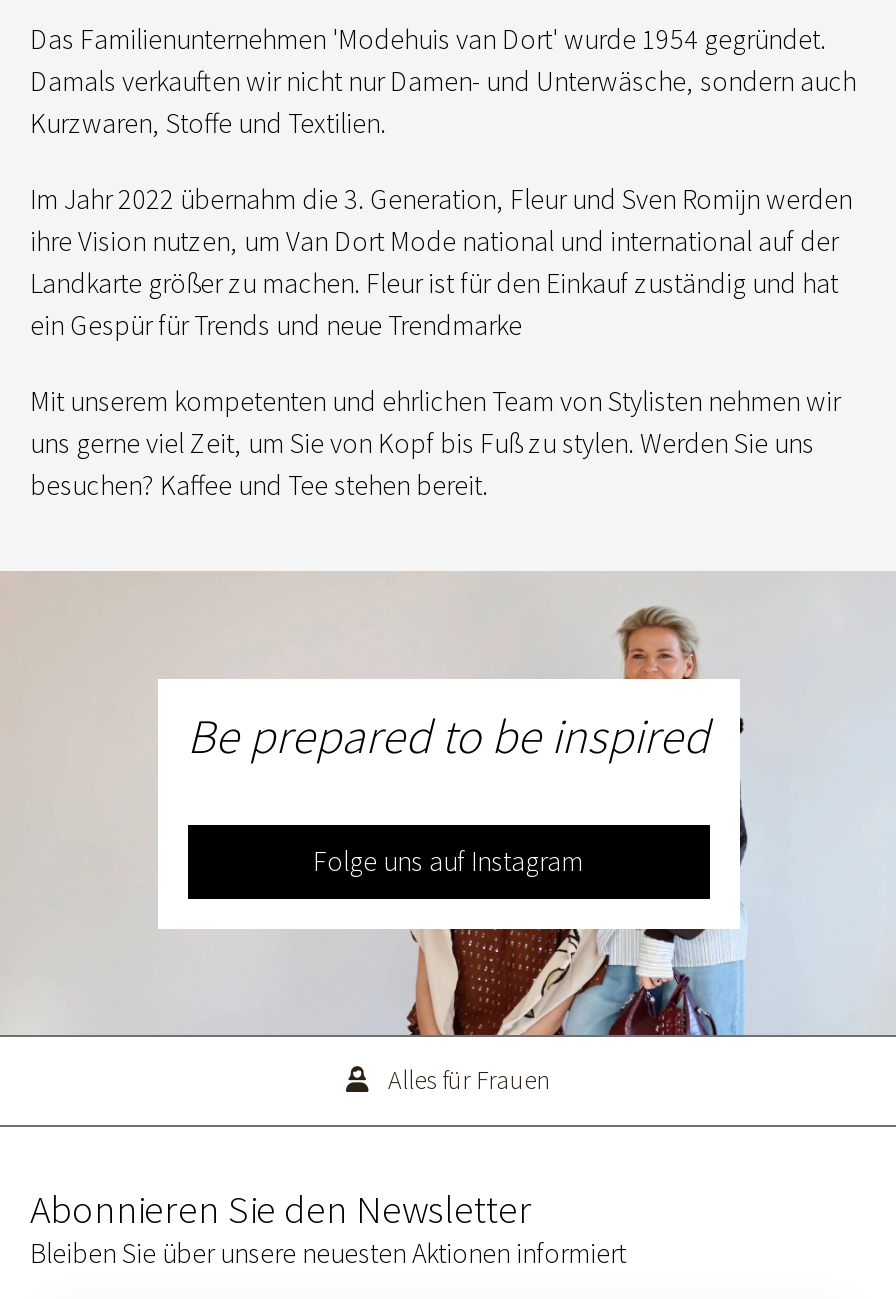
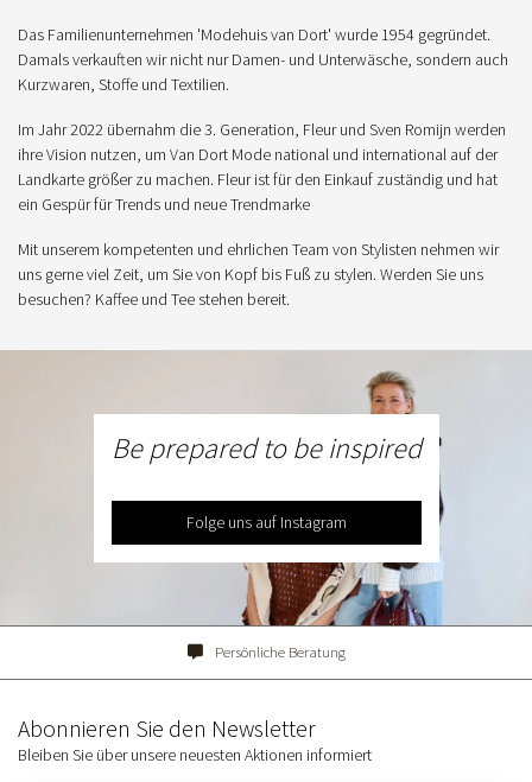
- Alles für Frauen
+ Persönliche Beratung
